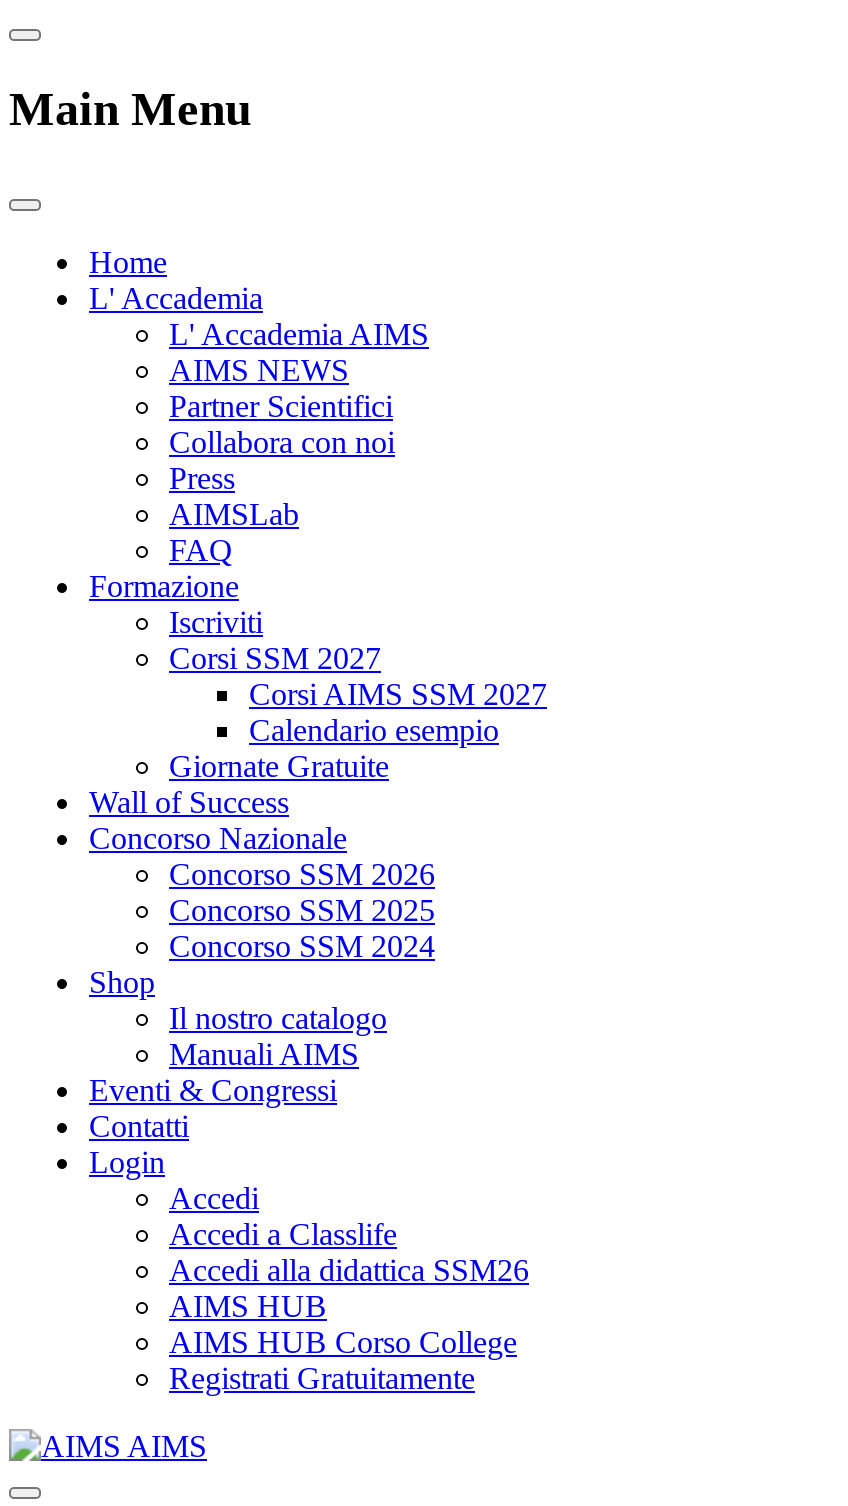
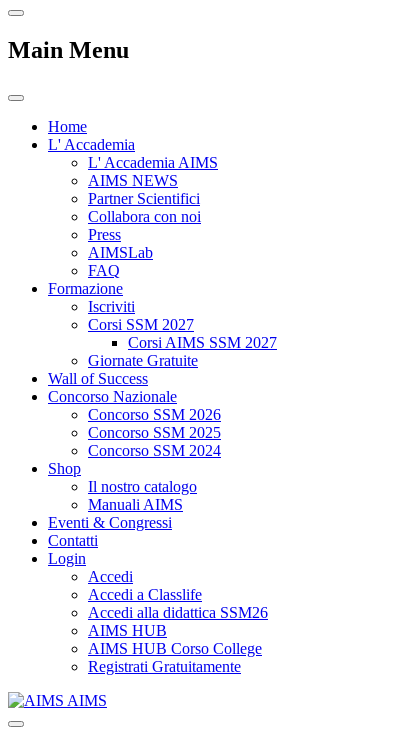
- Calendario esempio
